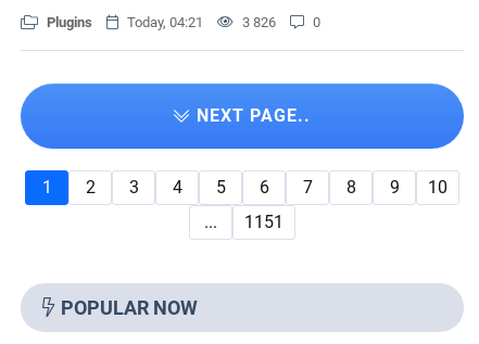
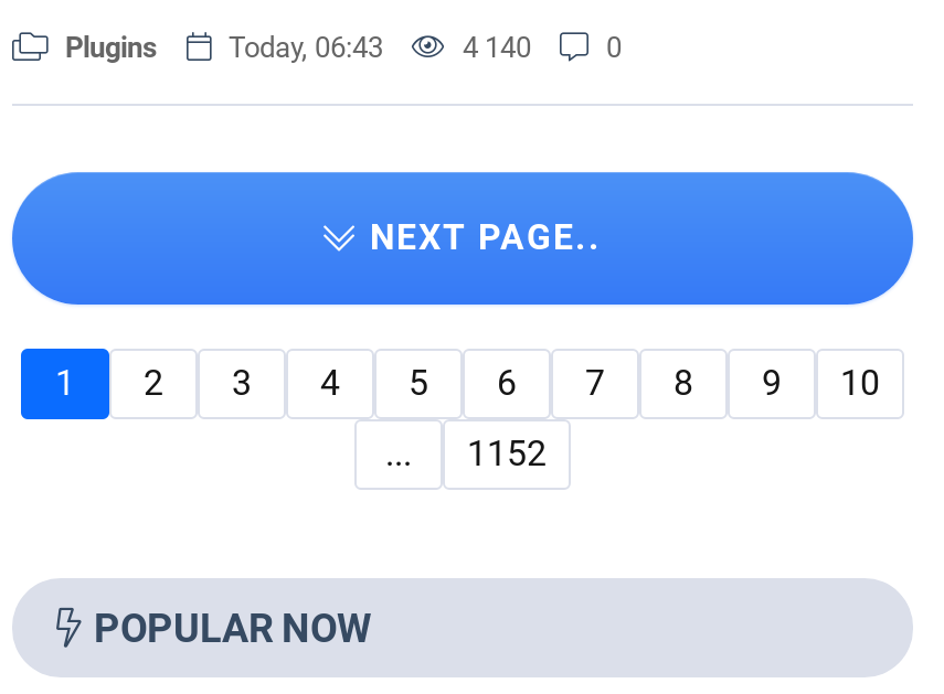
- Today, 04:21
+ Today, 06:43

- 3 826
+ 4 140

- 1151
+ 1152
